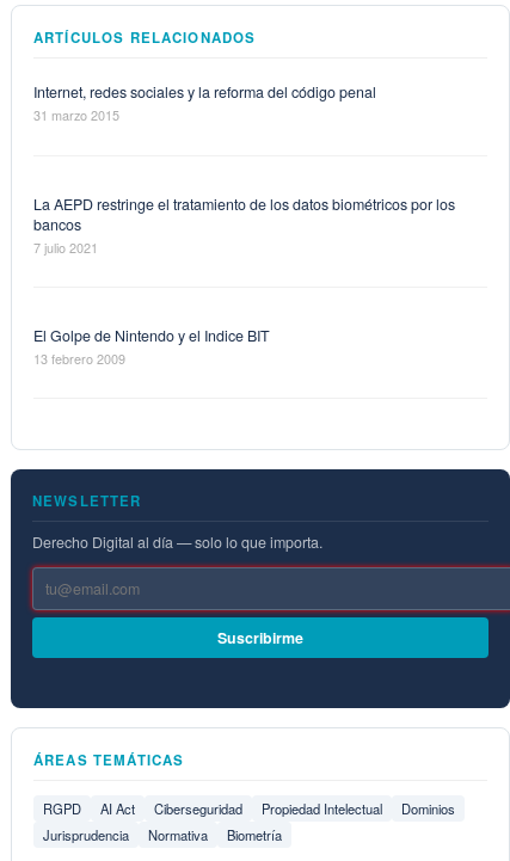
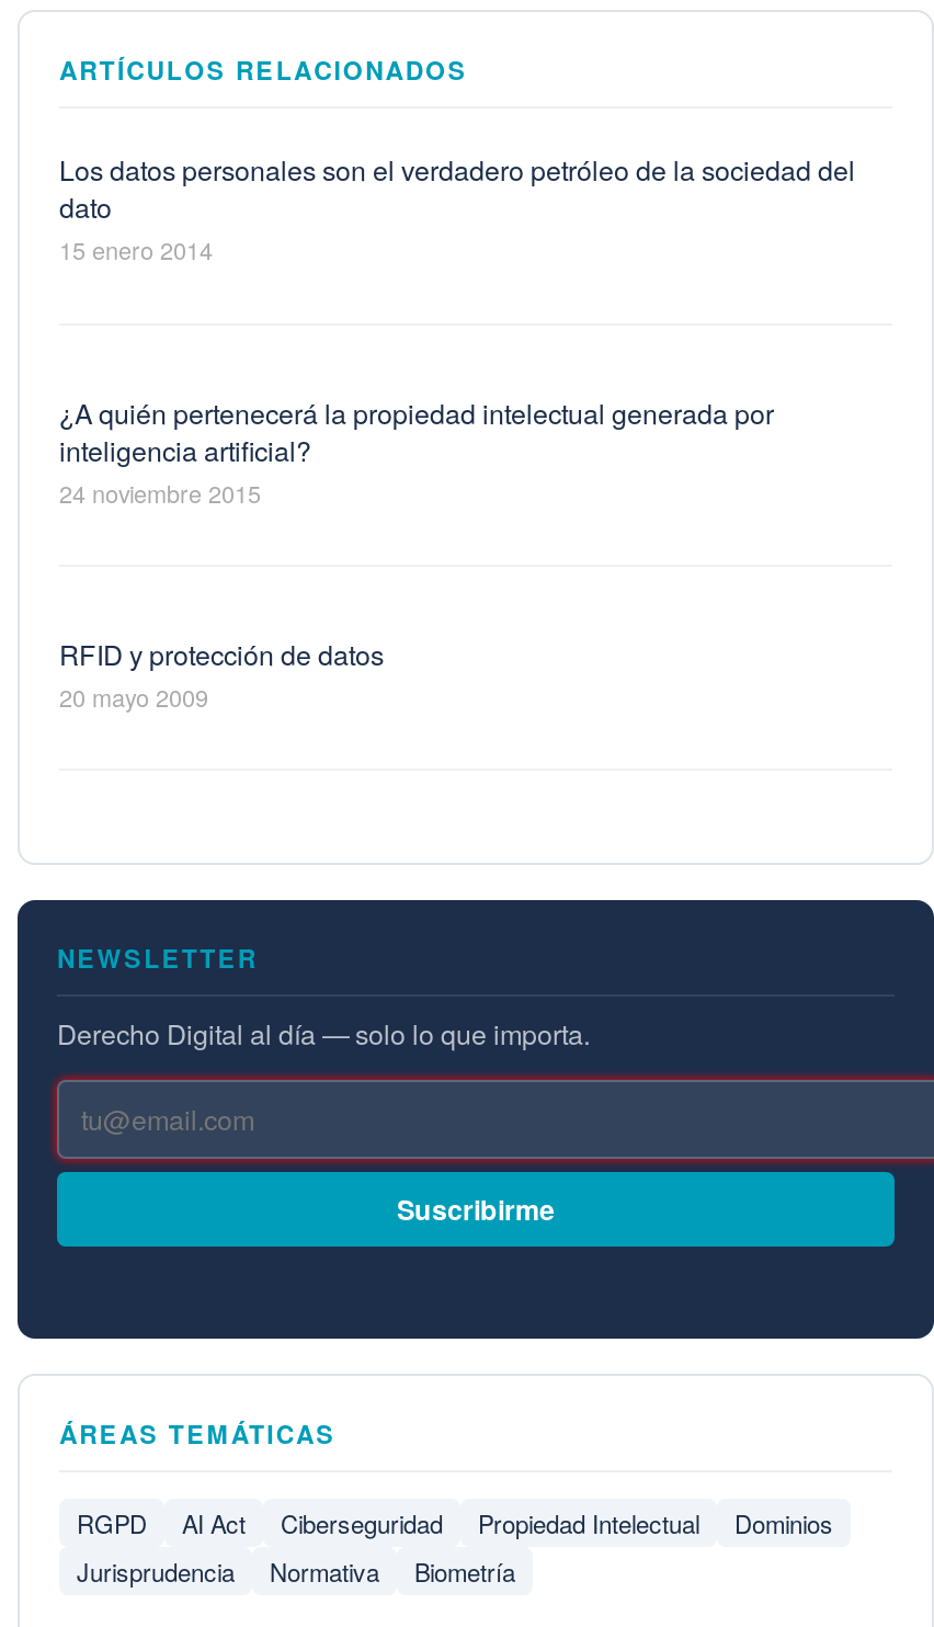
- Internet, redes sociales y la reforma del código penal
- 31 marzo 2015
+ Los datos personales son el verdadero petróleo de la sociedad del
+ dato
+ 15 enero 2014

- La AEPD restringe el tratamiento de los datos biométricos por los
- bancos
- 7 julio 2021
+ ¿A quién pertenecerá la propiedad intelectual generada por
+ inteligencia artificial?
+ 24 noviembre 2015

- El Golpe de Nintendo y el Indice BIT
- 13 febrero 2009
+ RFID y protección de datos
+ 20 mayo 2009
